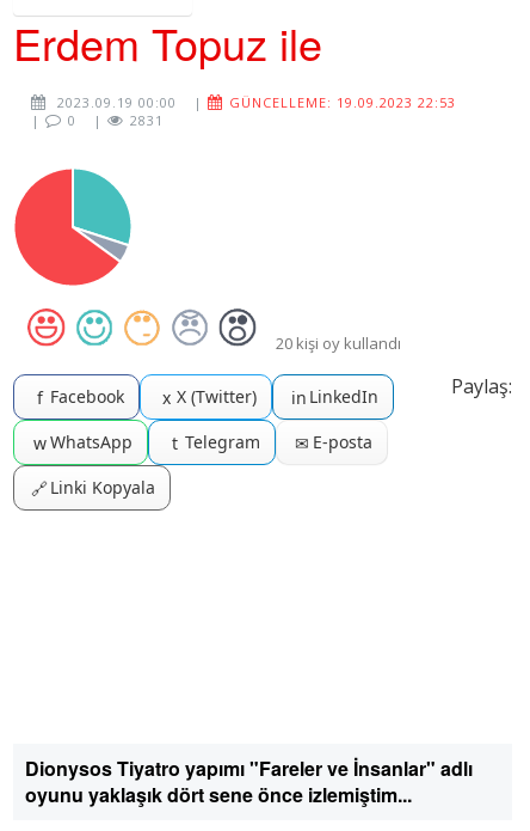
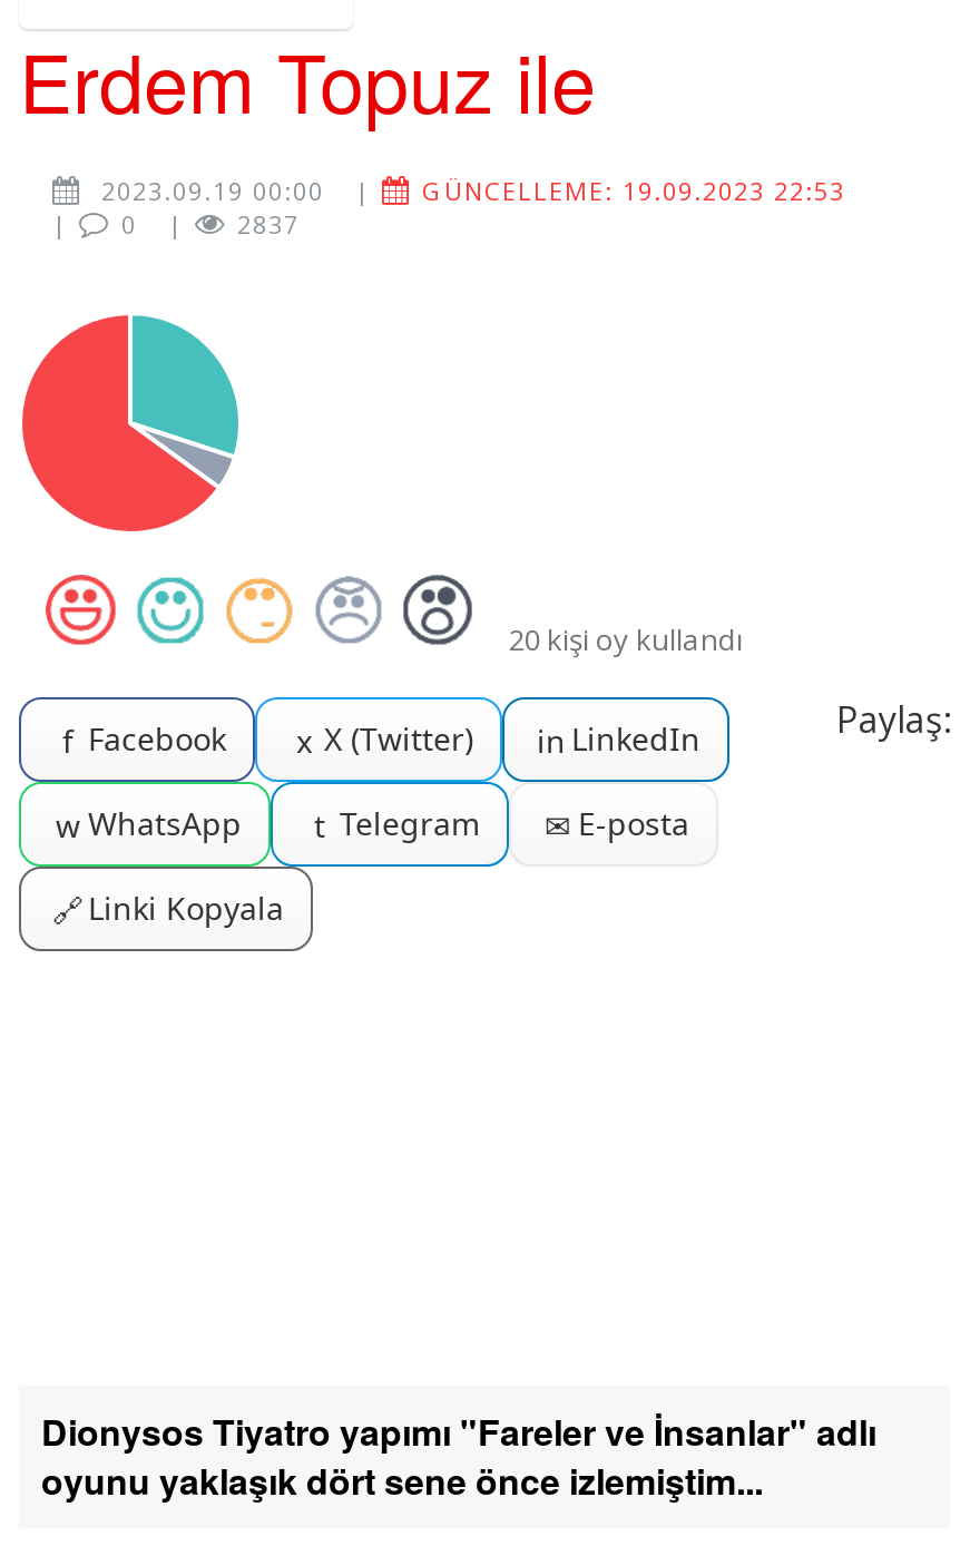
- 2831
+ 2837
